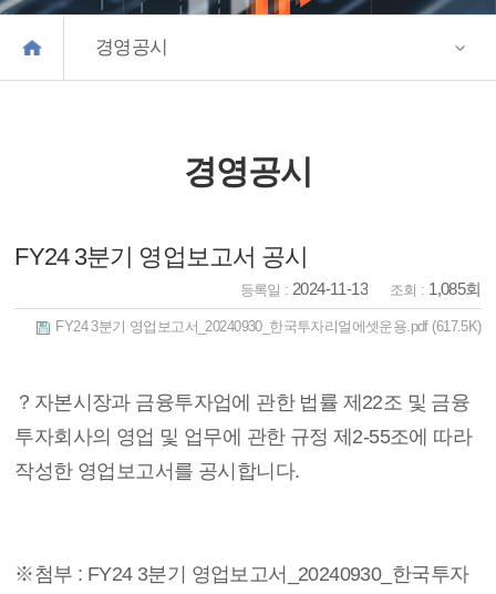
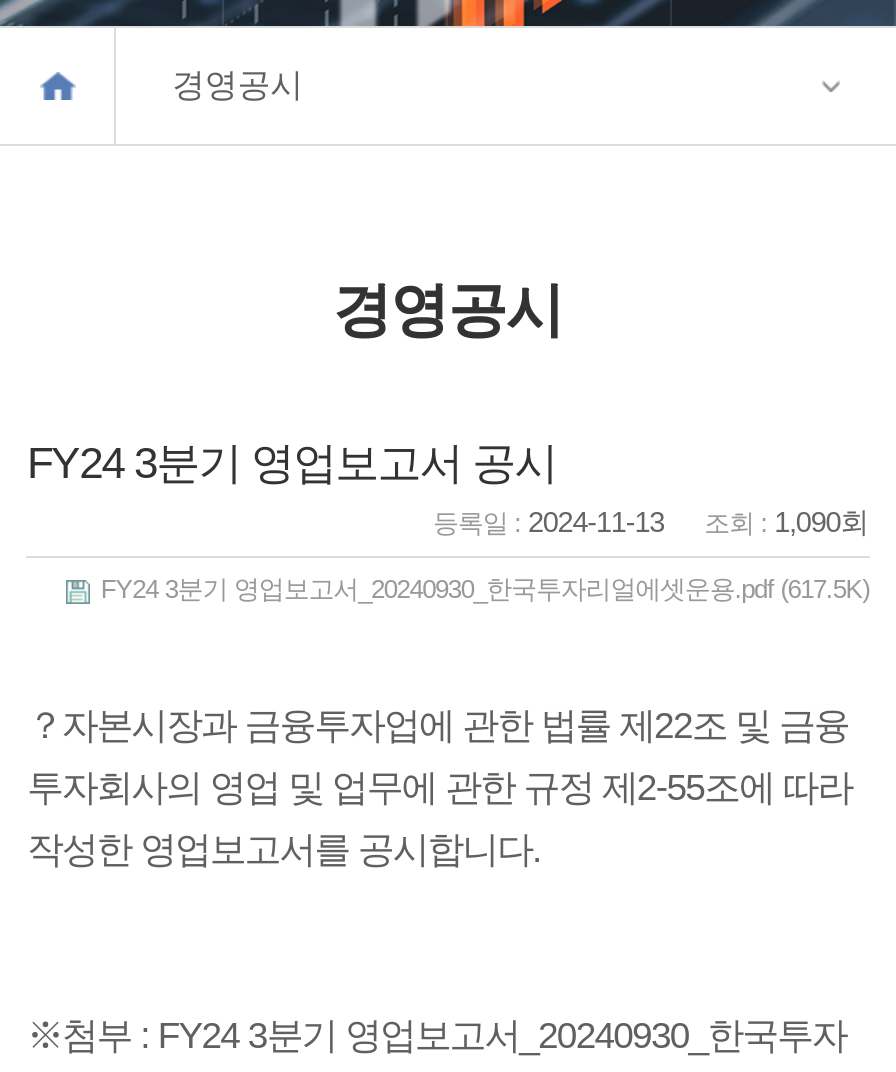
- 등록일 : 2024-11-13 조회 : 1,085회
+ 등록일 : 2024-11-13 조회 : 1,090회
